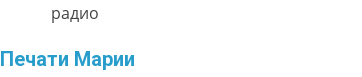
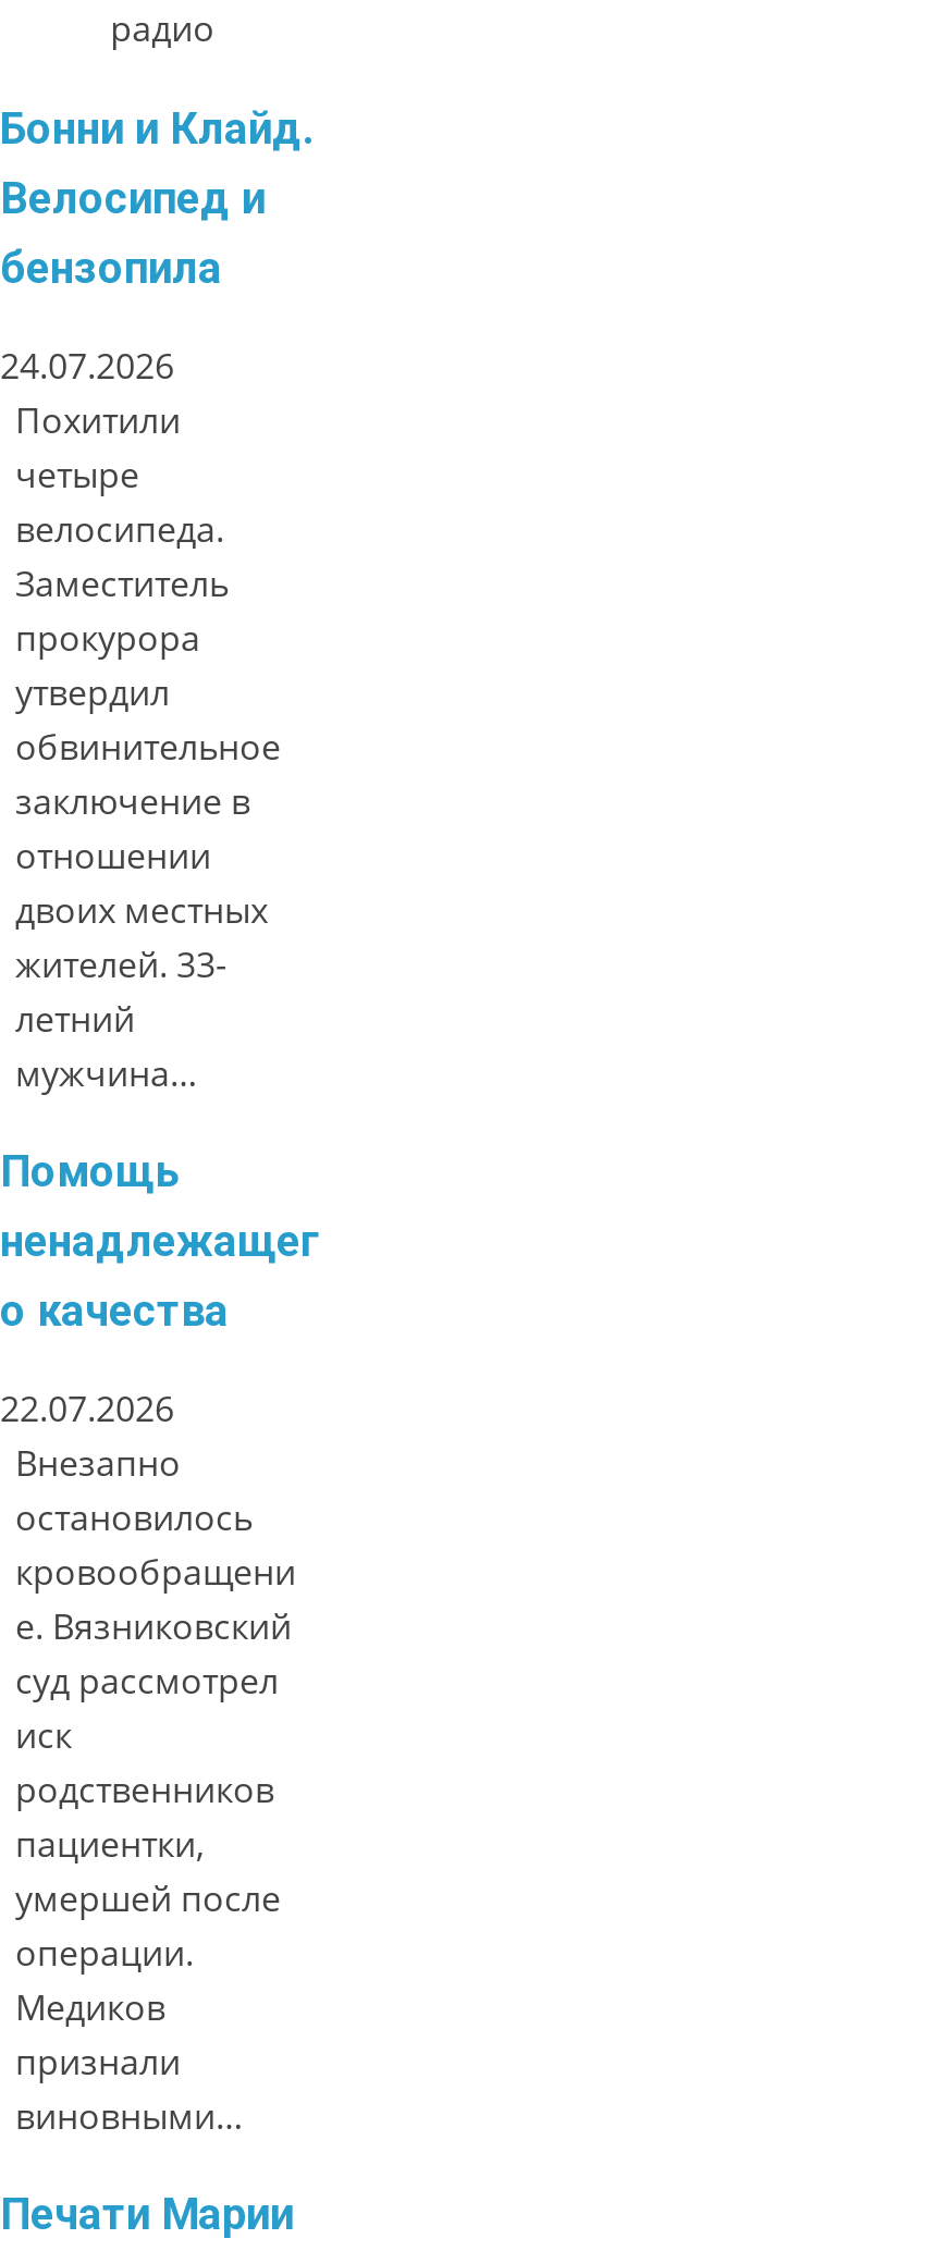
+ Бонни и Клайд.
+ Велосипед и
+ бензопила
+ 24.07.2026
+ Похитили
+ четыре
+ велосипеда.
+ Заместитель
+ прокурора
+ утвердил
+ обвинительное
+ заключение в
+ отношении
+ двоих местных
+ жителей. 33-
+ летний
+ мужчина…
+ Помощь
+ ненадлежащег
+ о качества
+ 22.07.2026
+ Внезапно
+ остановилось
+ кровообращени
+ е. Вязниковский
+ суд рассмотрел
+ иск
+ родственников
+ пациентки,
+ умершей после
+ операции.
+ Медиков
+ признали
+ виновными…
